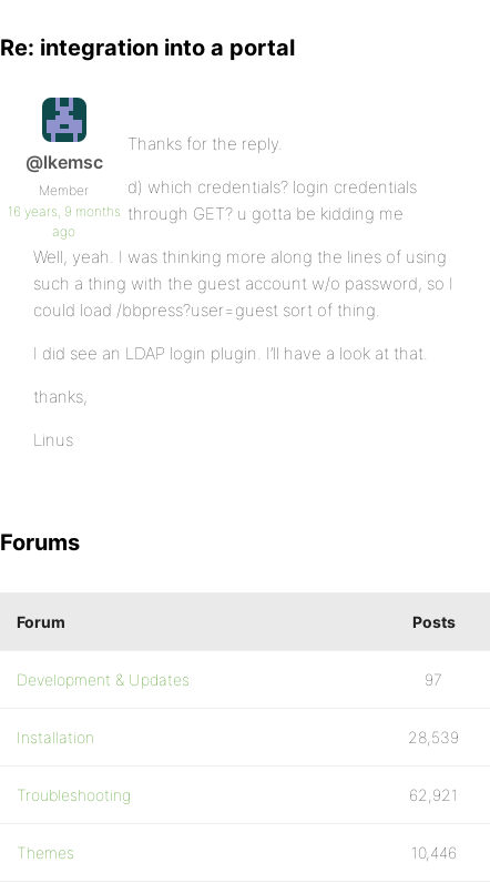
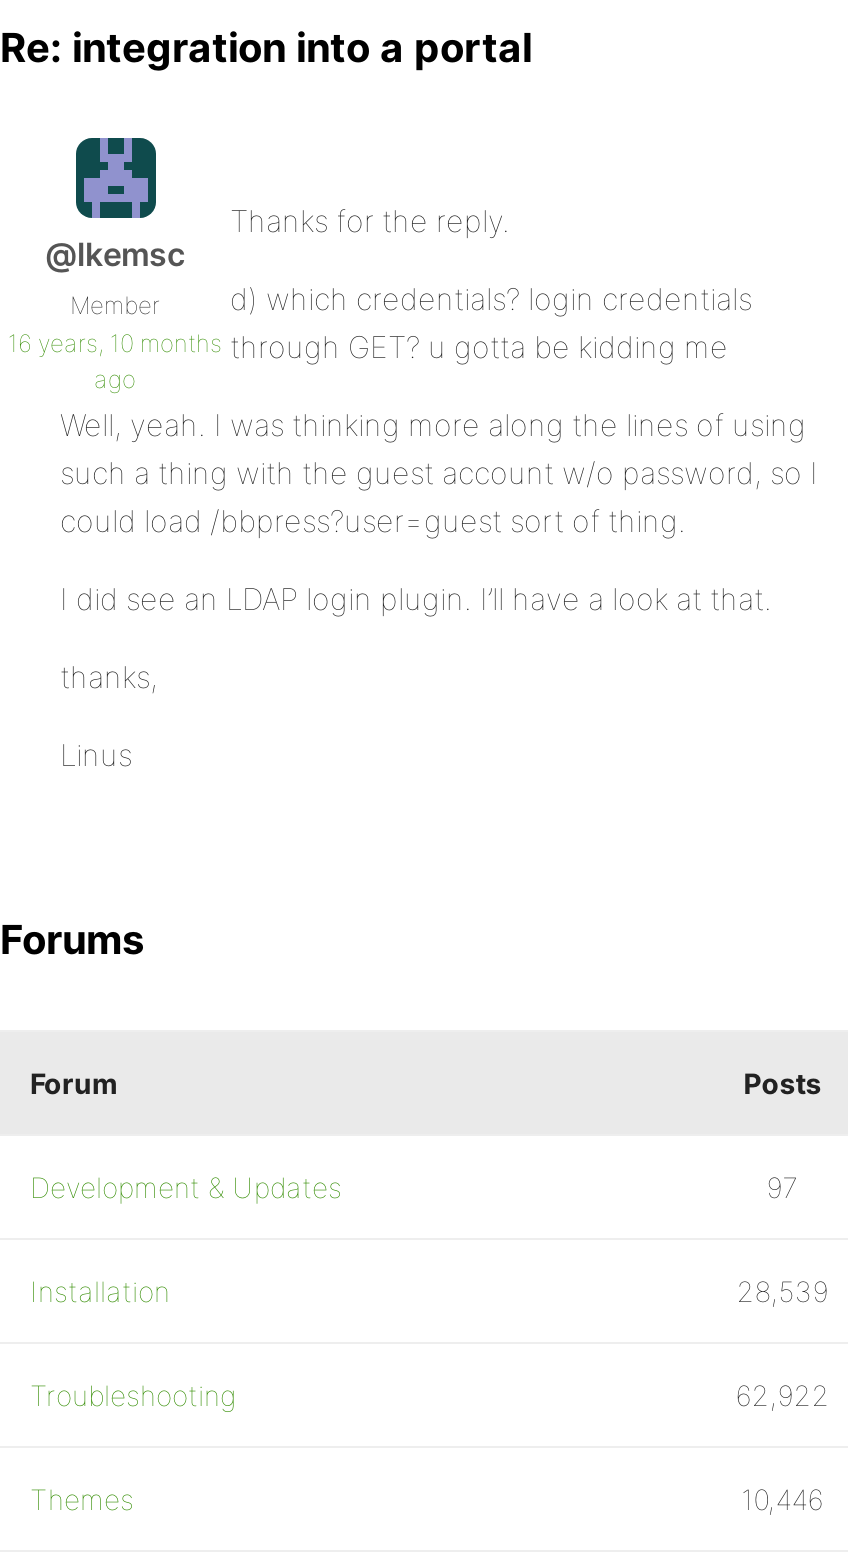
- 16 years, 9 months through GET? u gotta be kidding me
+ 16 years, 10 months through GET? u gotta be kidding me

- 62,921
+ 62,922
